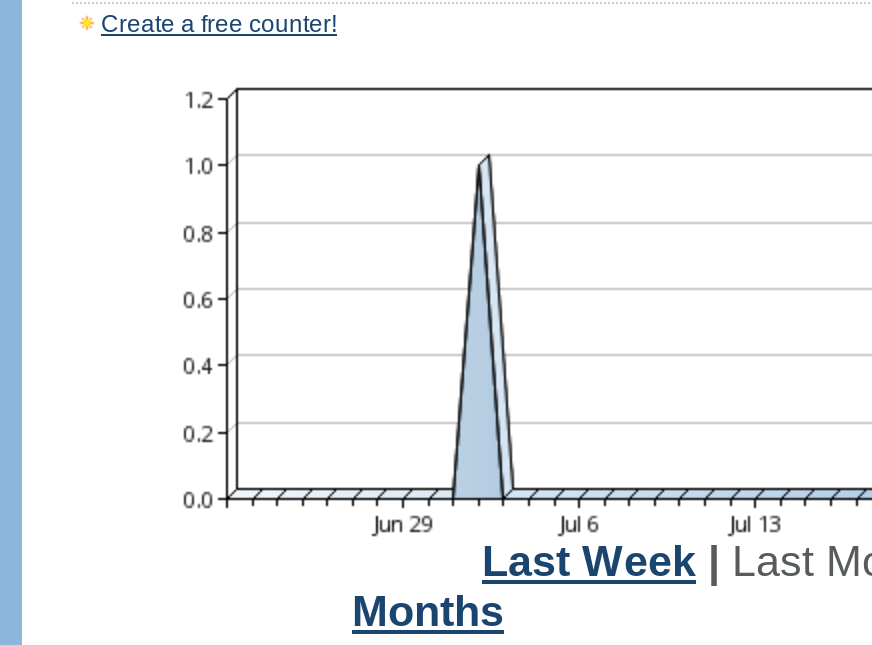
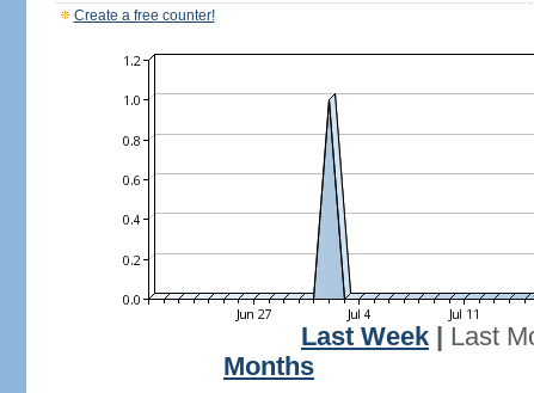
- [image]
+ [image]
